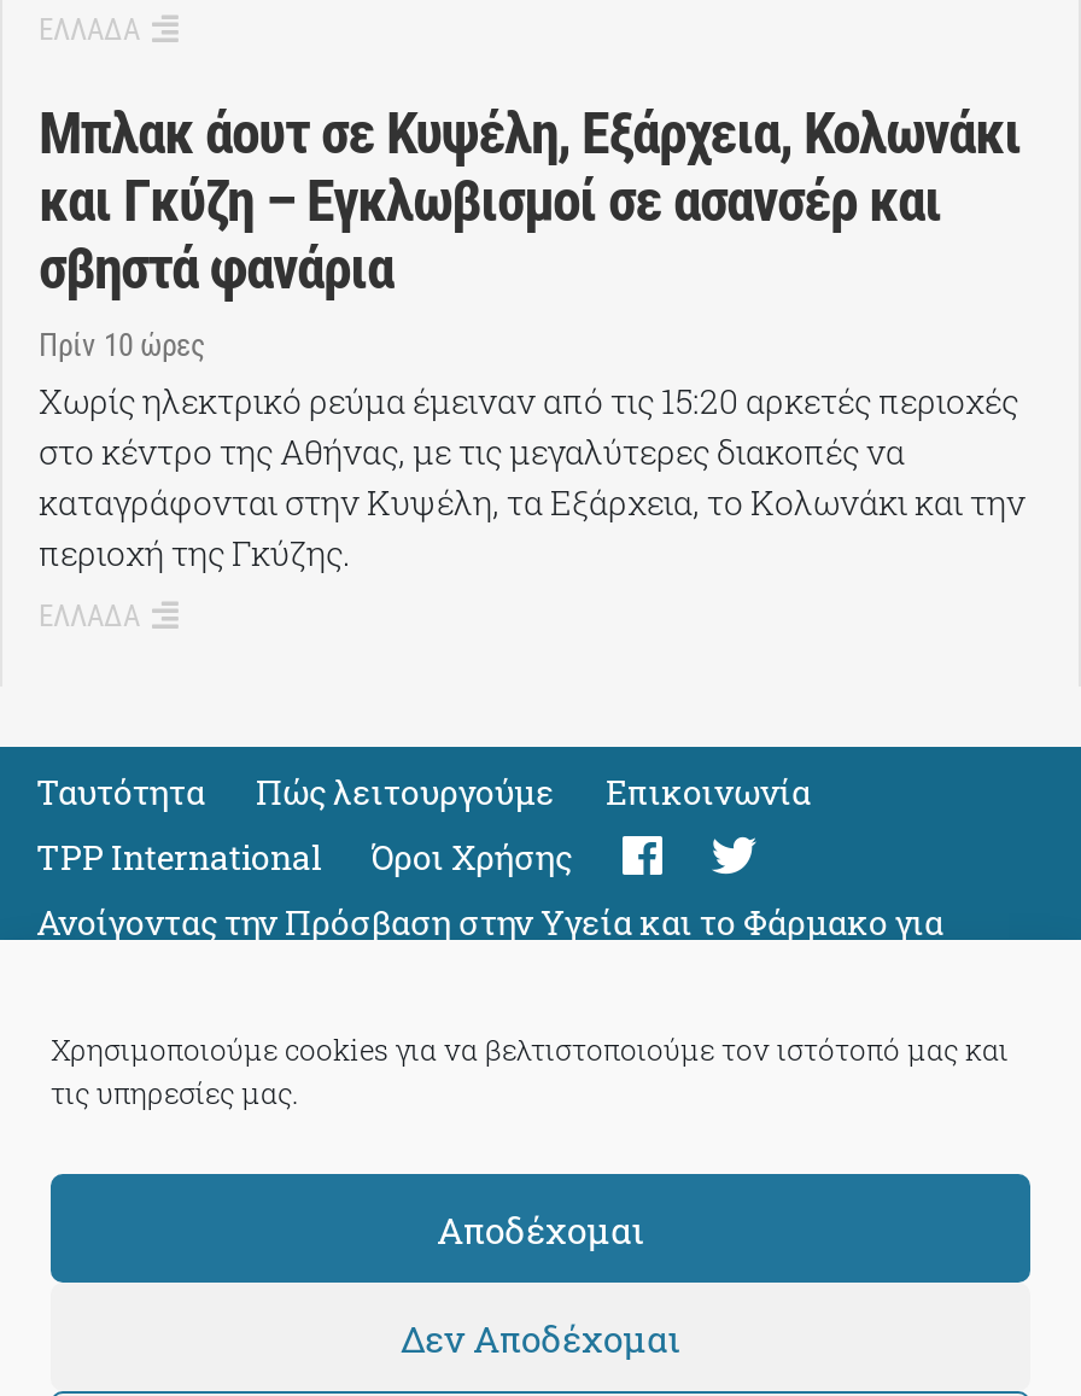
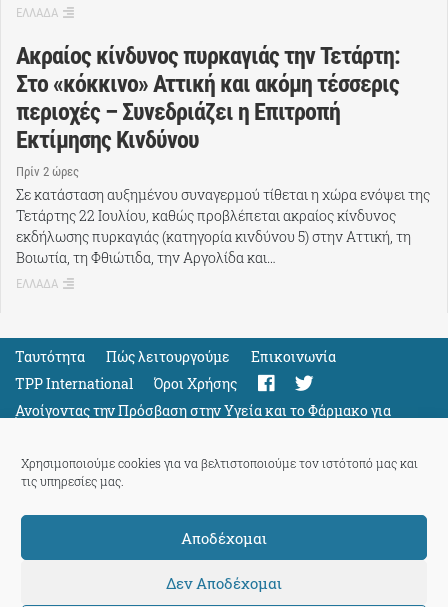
- Μπλακ άουτ σε Κυψέλη, Εξάρχεια, Κολωνάκι
- και Γκύζη – Εγκλωβισμοί σε ασανσέρ και
- σβηστά φανάρια
- Πρίν 10 ώρες
- Χωρίς ηλεκτρικό ρεύμα έμειναν από τις 15:20 αρκετές περιοχές
- στο κέντρο της Αθήνας, με τις μεγαλύτερες διακοπές να
- καταγράφονται στην Κυψέλη, τα Εξάρχεια, το Κολωνάκι και την
- περιοχή της Γκύζης.
+ Ακραίος κίνδυνος πυρκαγιάς την Τετάρτη:
+ Στο «κόκκινο» Αττική και ακόμη τέσσερις
+ περιοχές – Συνεδριάζει η Επιτροπή
+ Εκτίμησης Κινδύνου
+ Πρίν 2 ώρες
+ Σε κατάσταση αυξημένου συναγερμού τίθεται η χώρα ενόψει της
+ Τετάρτης 22 Ιουλίου, καθώς προβλέπεται ακραίος κίνδυνος
+ εκδήλωσης πυρκαγιάς (κατηγορία κινδύνου 5) στην Αττική, τη
+ Βοιωτία, τη Φθιώτιδα, την Αργολίδα και…
